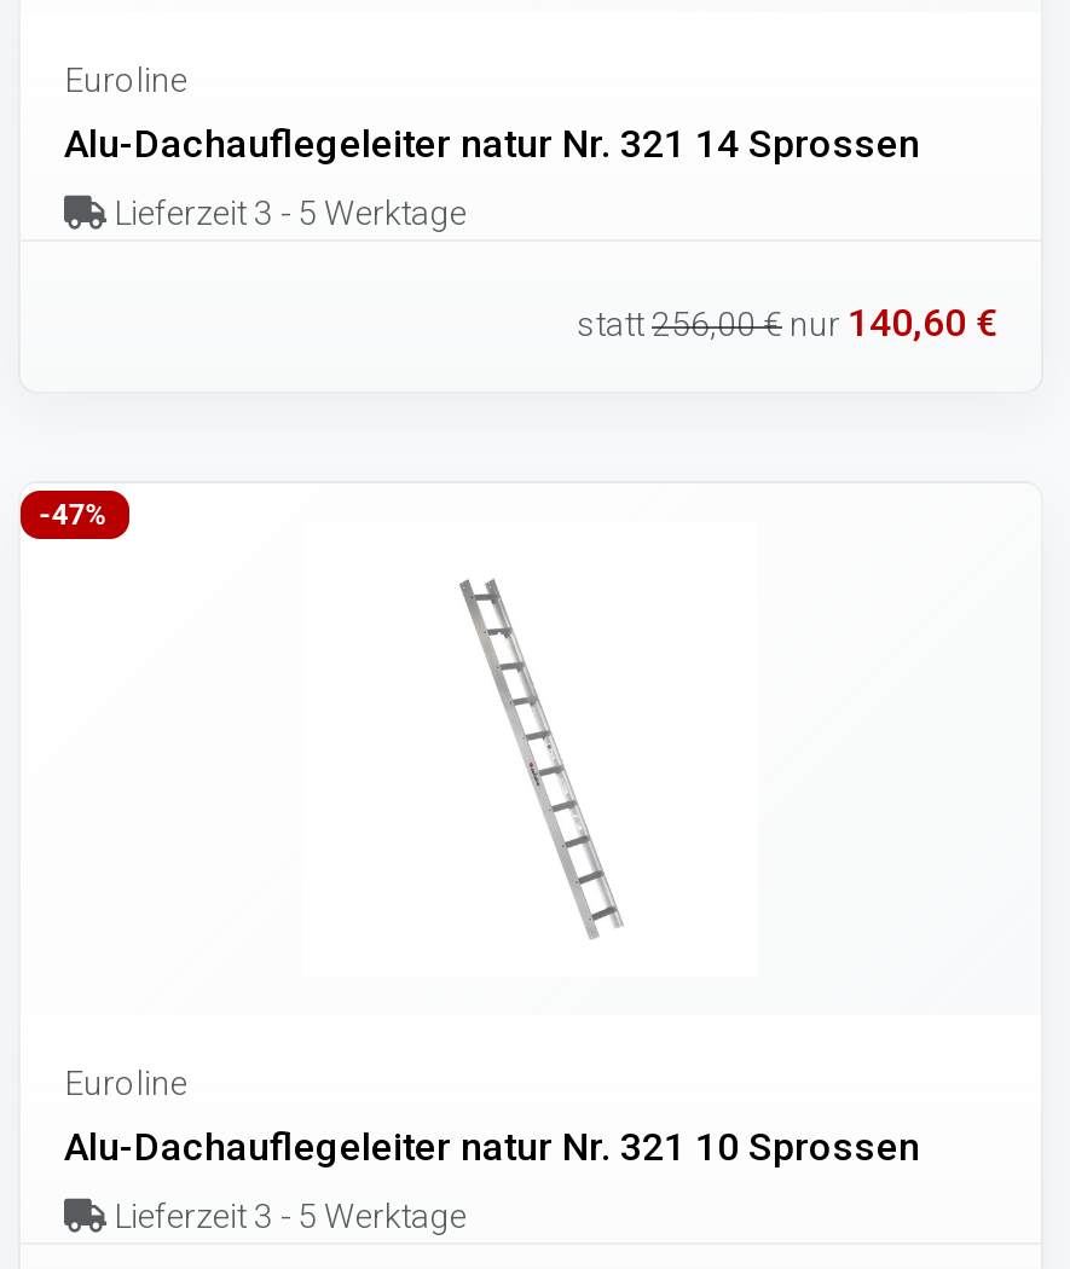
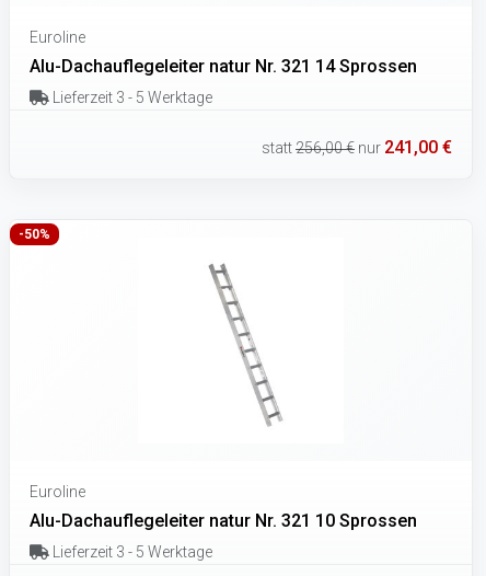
- statt256,00 €nur 140,60 €
+ statt256,00 €nur 241,00 €

- -47%
+ -50%
